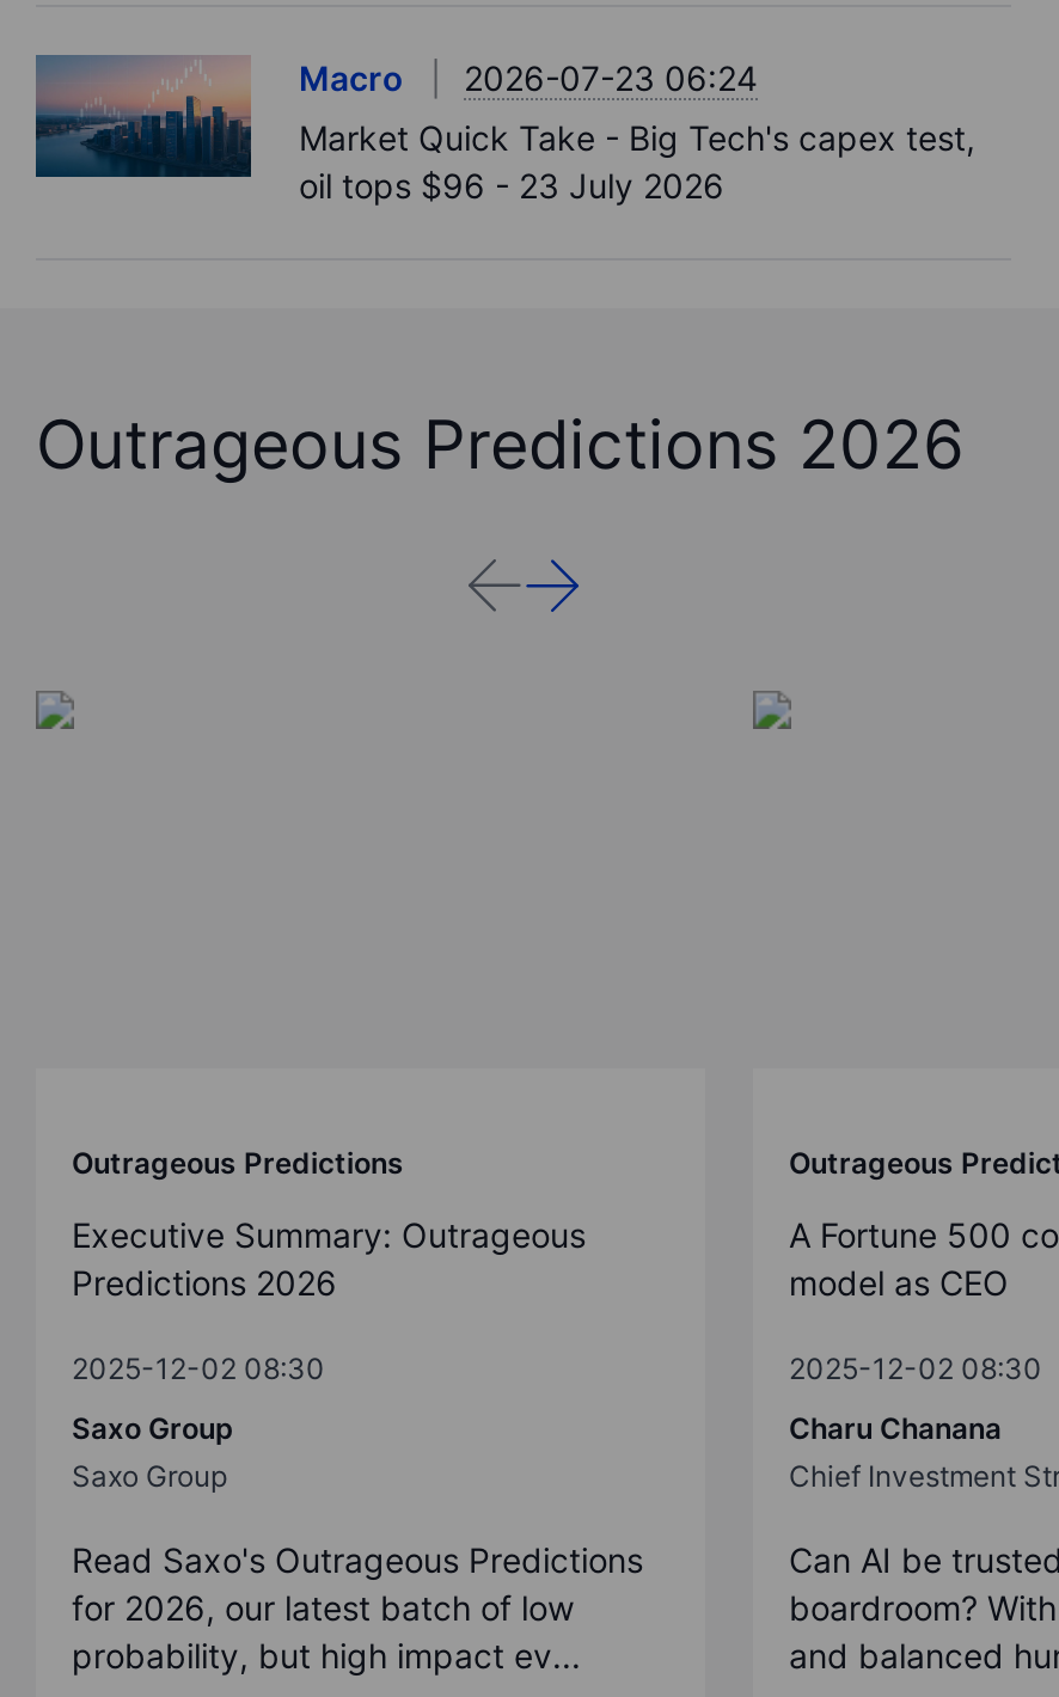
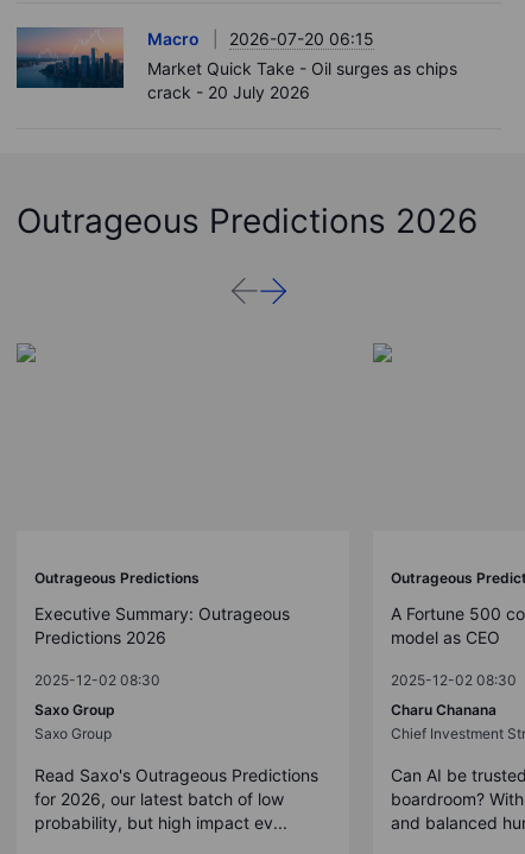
- Macro 2026-07-23 06:24
+ Macro 2026-07-20 06:15

- Market Quick Take - Big Tech's capex test,
- oil tops $96 - 23 July 2026
+ Market Quick Take - Oil surges as chips
+ crack - 20 July 2026
